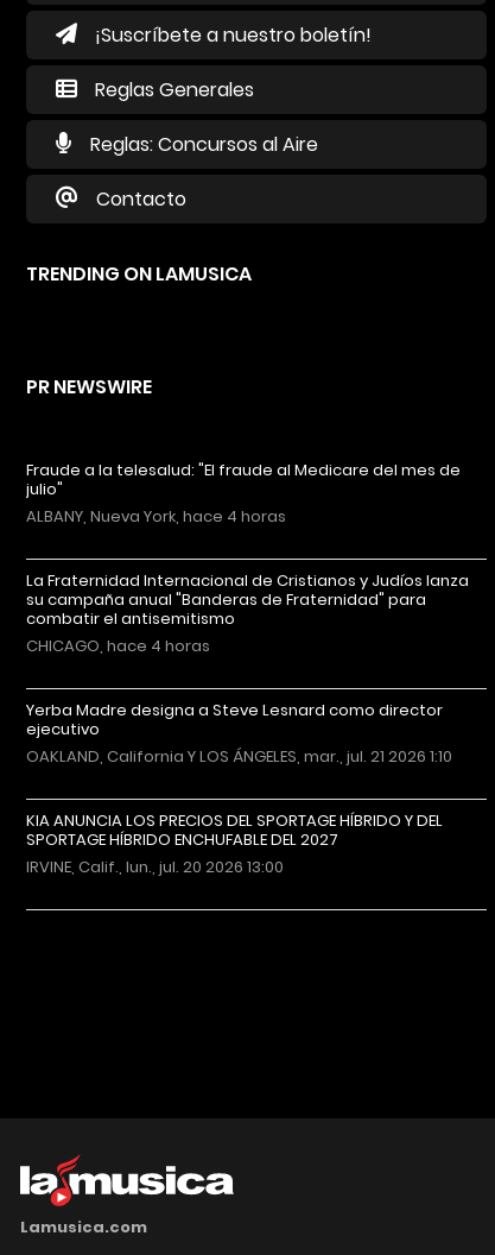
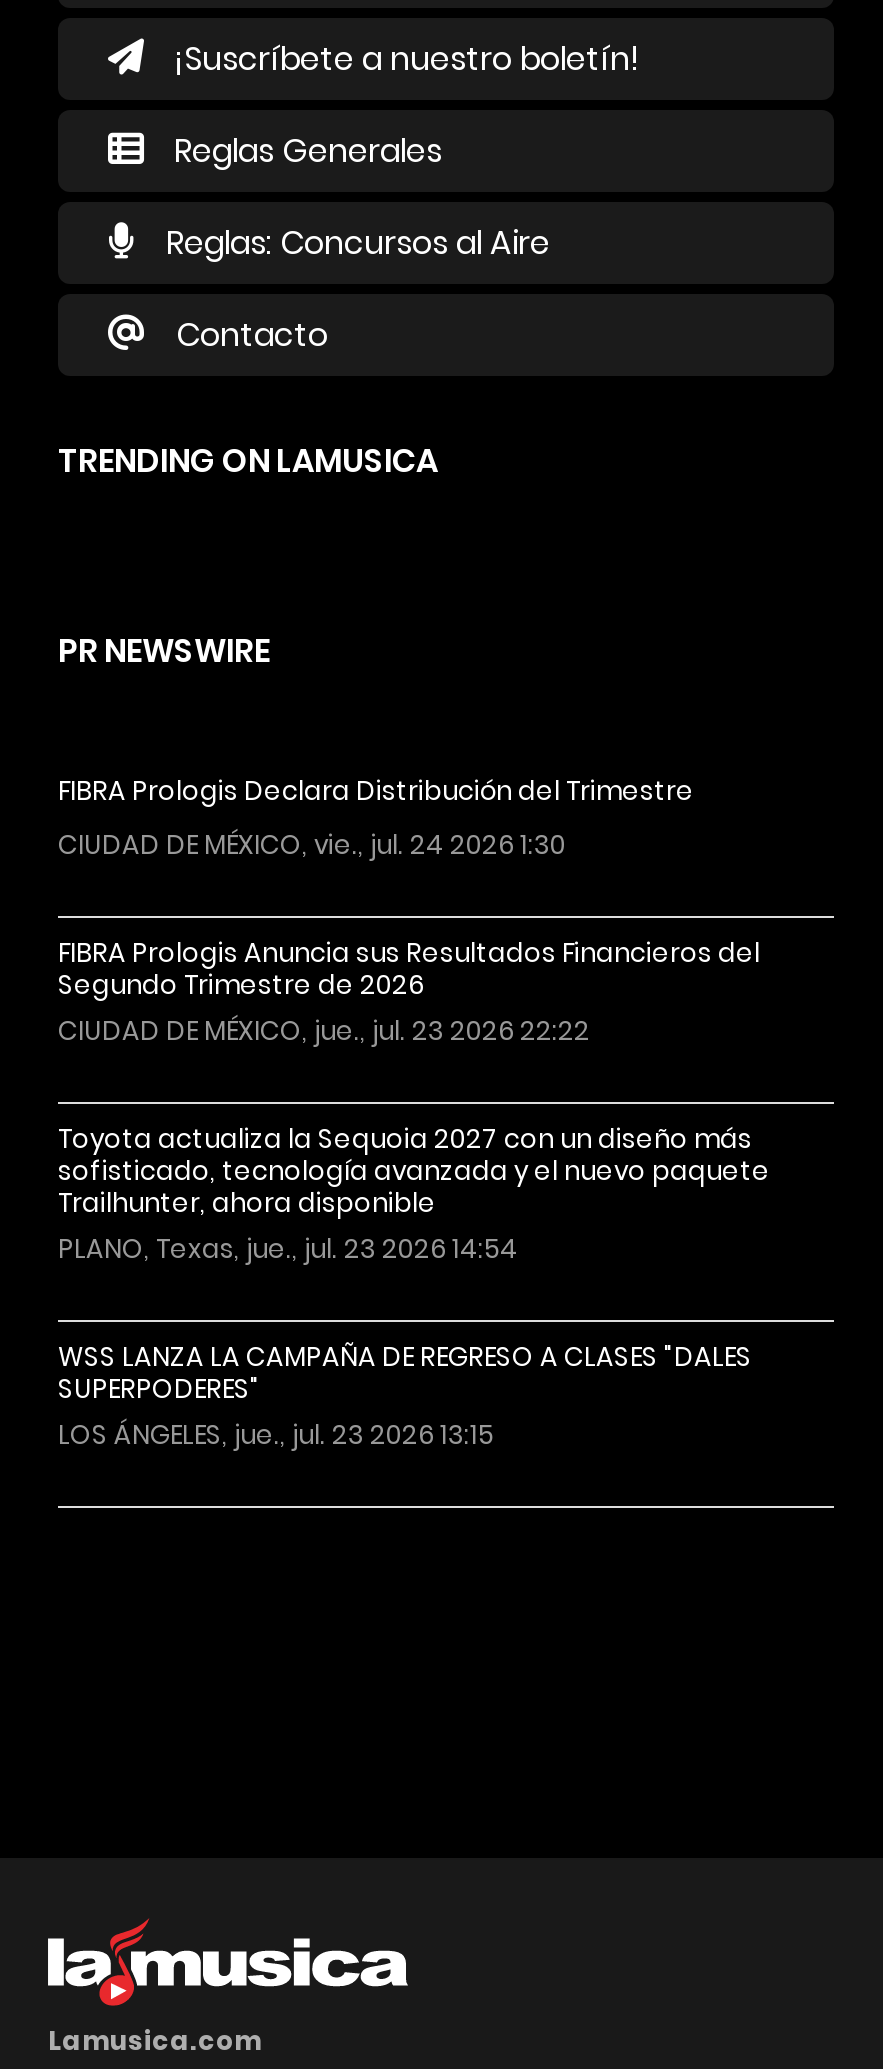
- Fraude a la telesalud: "El fraude al Medicare del mes de
- julio"
- ALBANY, Nueva York, hace 4 horas
+ FIBRA Prologis Declara Distribución del Trimestre
+ CIUDAD DE MÉXICO, vie., jul. 24 2026 1:30

- La Fraternidad Internacional de Cristianos y Judíos lanza
- su campaña anual "Banderas de Fraternidad" para
- combatir el antisemitismo
- CHICAGO, hace 4 horas
+ FIBRA Prologis Anuncia sus Resultados Financieros del
+ Segundo Trimestre de 2026
+ CIUDAD DE MÉXICO, jue., jul. 23 2026 22:22

- Yerba Madre designa a Steve Lesnard como director
- ejecutivo
- OAKLAND, California Y LOS ÁNGELES, mar., jul. 21 2026 1:10
+ Toyota actualiza la Sequoia 2027 con un diseño más
+ sofisticado, tecnología avanzada y el nuevo paquete
+ Trailhunter, ahora disponible
+ PLANO, Texas, jue., jul. 23 2026 14:54

- KIA ANUNCIA LOS PRECIOS DEL SPORTAGE HÍBRIDO Y DEL
- SPORTAGE HÍBRIDO ENCHUFABLE DEL 2027
- IRVINE, Calif., lun., jul. 20 2026 13:00
+ WSS LANZA LA CAMPAÑA DE REGRESO A CLASES "DALES
+ SUPERPODERES"
+ LOS ÁNGELES, jue., jul. 23 2026 13:15
